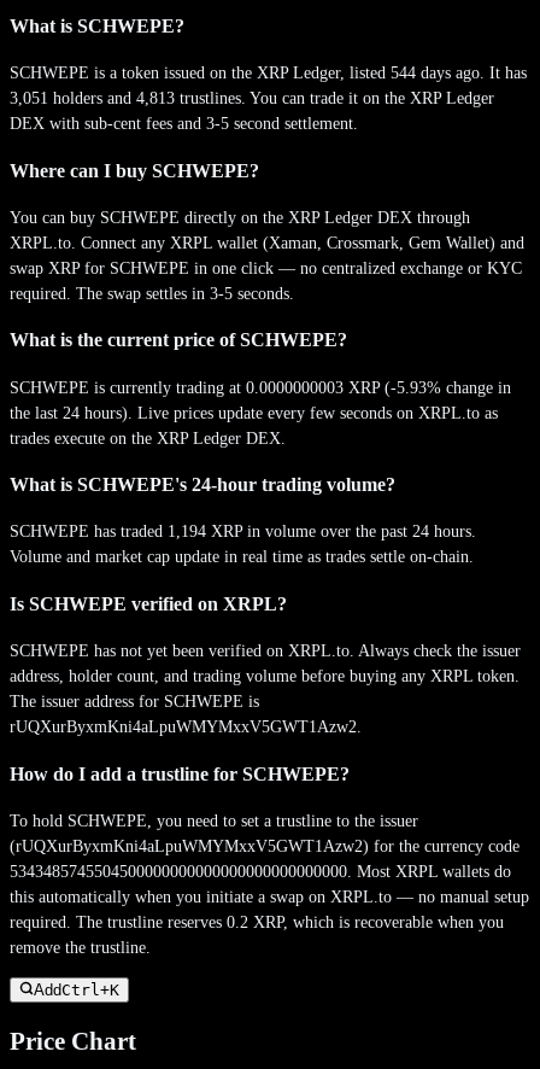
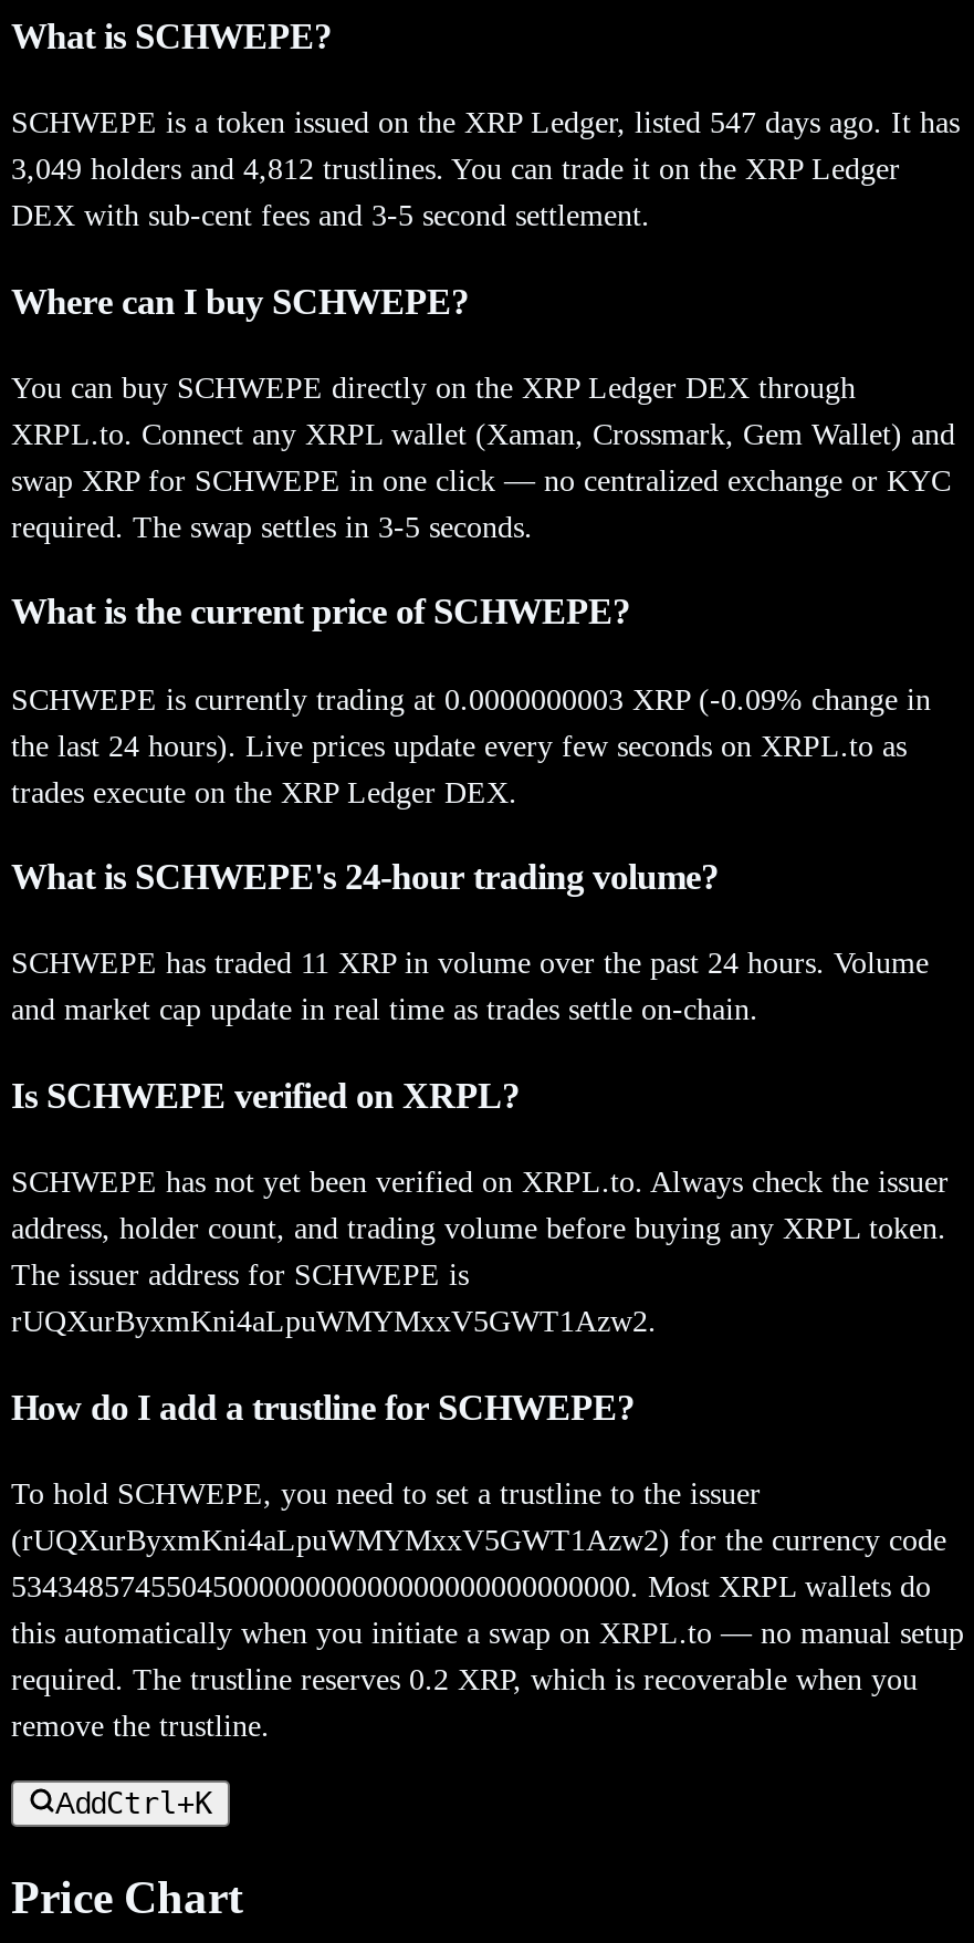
- SCHWEPE is a token issued on the XRP Ledger, listed 544 days ago. It has
+ SCHWEPE is a token issued on the XRP Ledger, listed 547 days ago. It has

- 3,051 holders and 4,813 trustlines. You can trade it on the XRP Ledger
+ 3,049 holders and 4,812 trustlines. You can trade it on the XRP Ledger

- SCHWEPE is currently trading at 0.0000000003 XRP (-5.93% change in
+ SCHWEPE is currently trading at 0.0000000003 XRP (-0.09% change in

- SCHWEPE has traded 1,194 XRP in volume over the past 24 hours.
- Volume and market cap update in real time as trades settle on-chain.
+ SCHWEPE has traded 11 XRP in volume over the past 24 hours. Volume
+ and market cap update in real time as trades settle on-chain.
